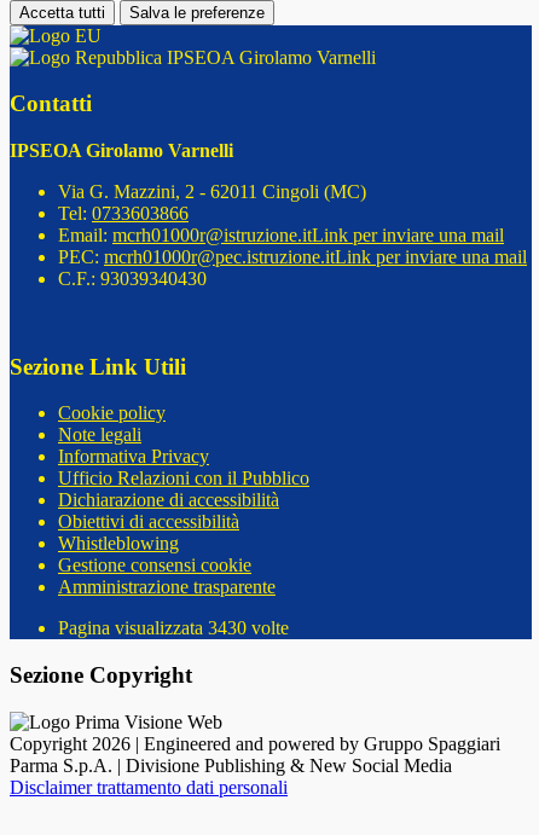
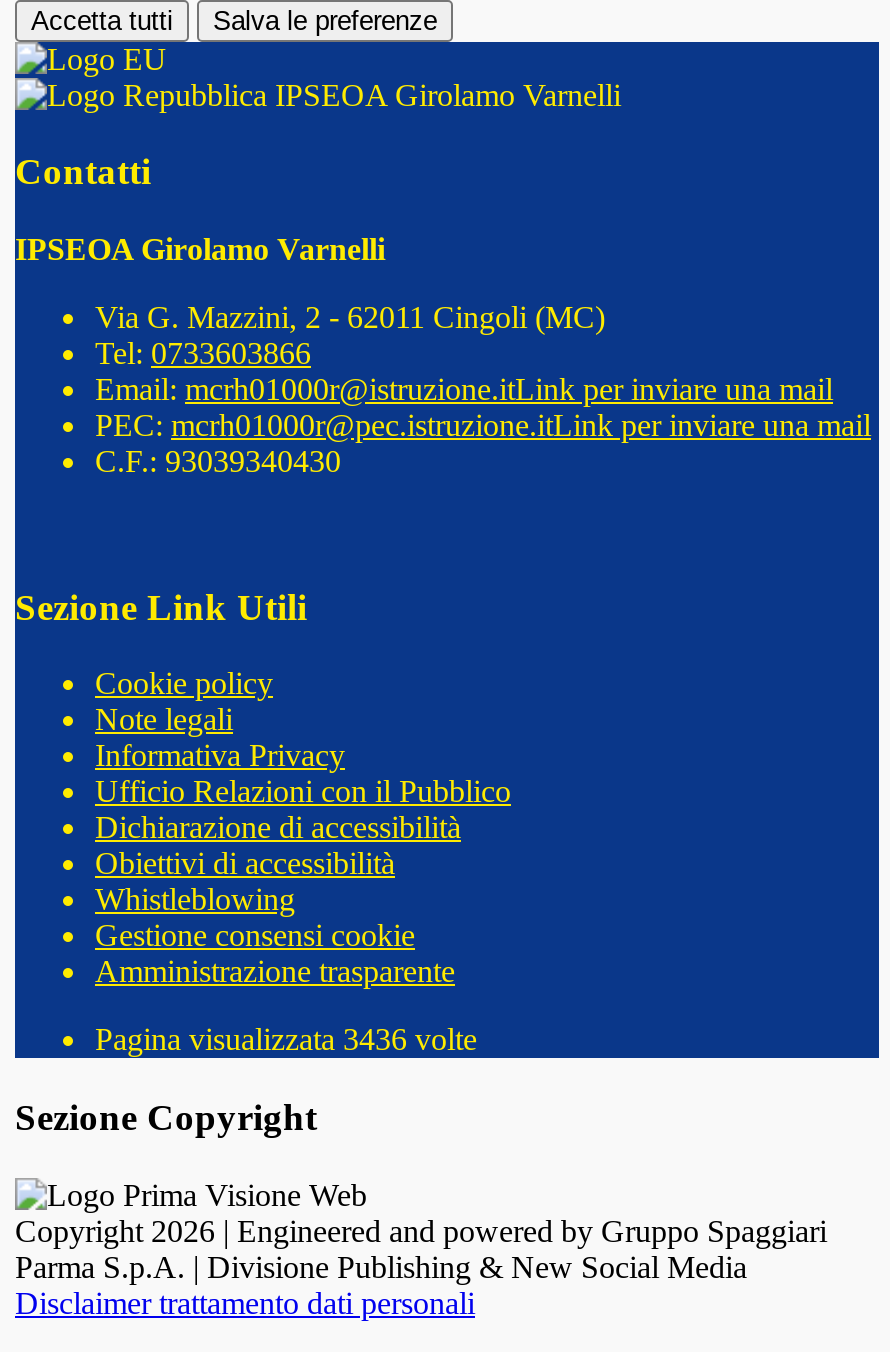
- Pagina visualizzata 3430 volte
+ Pagina visualizzata 3436 volte
